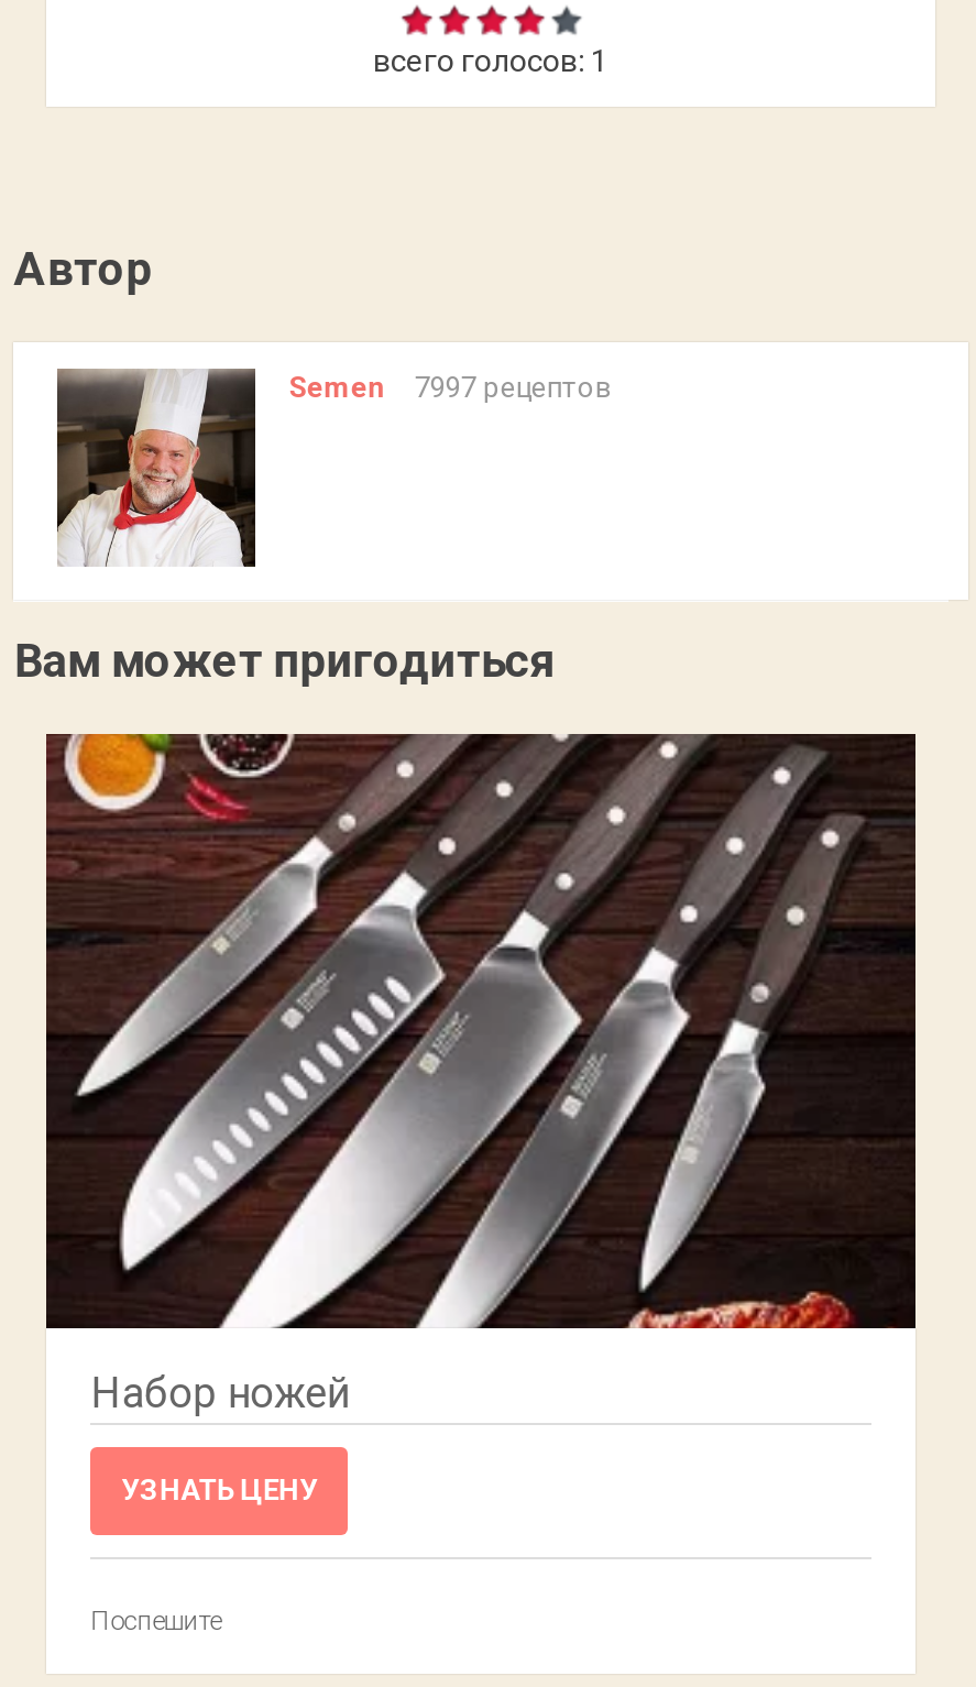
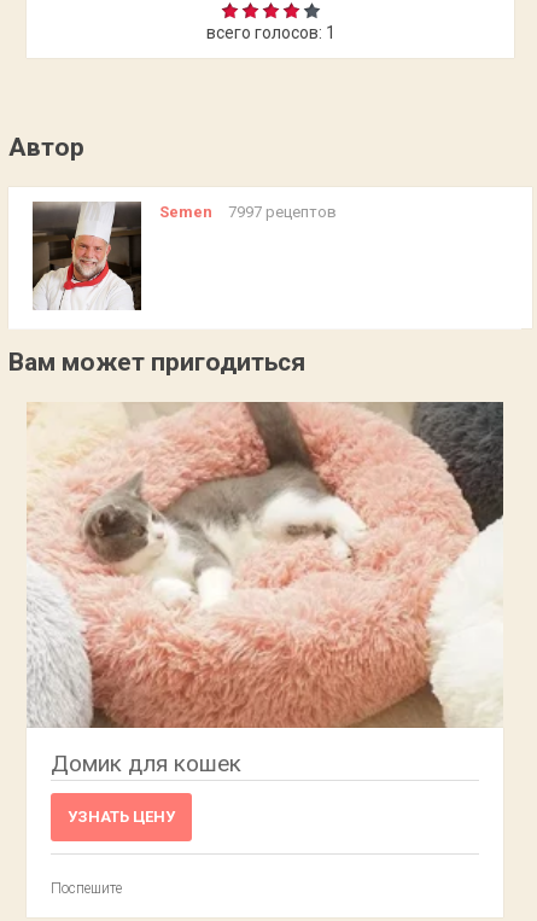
- [image]
- Набор ножей
+ [image]
+ Домик для кошек
